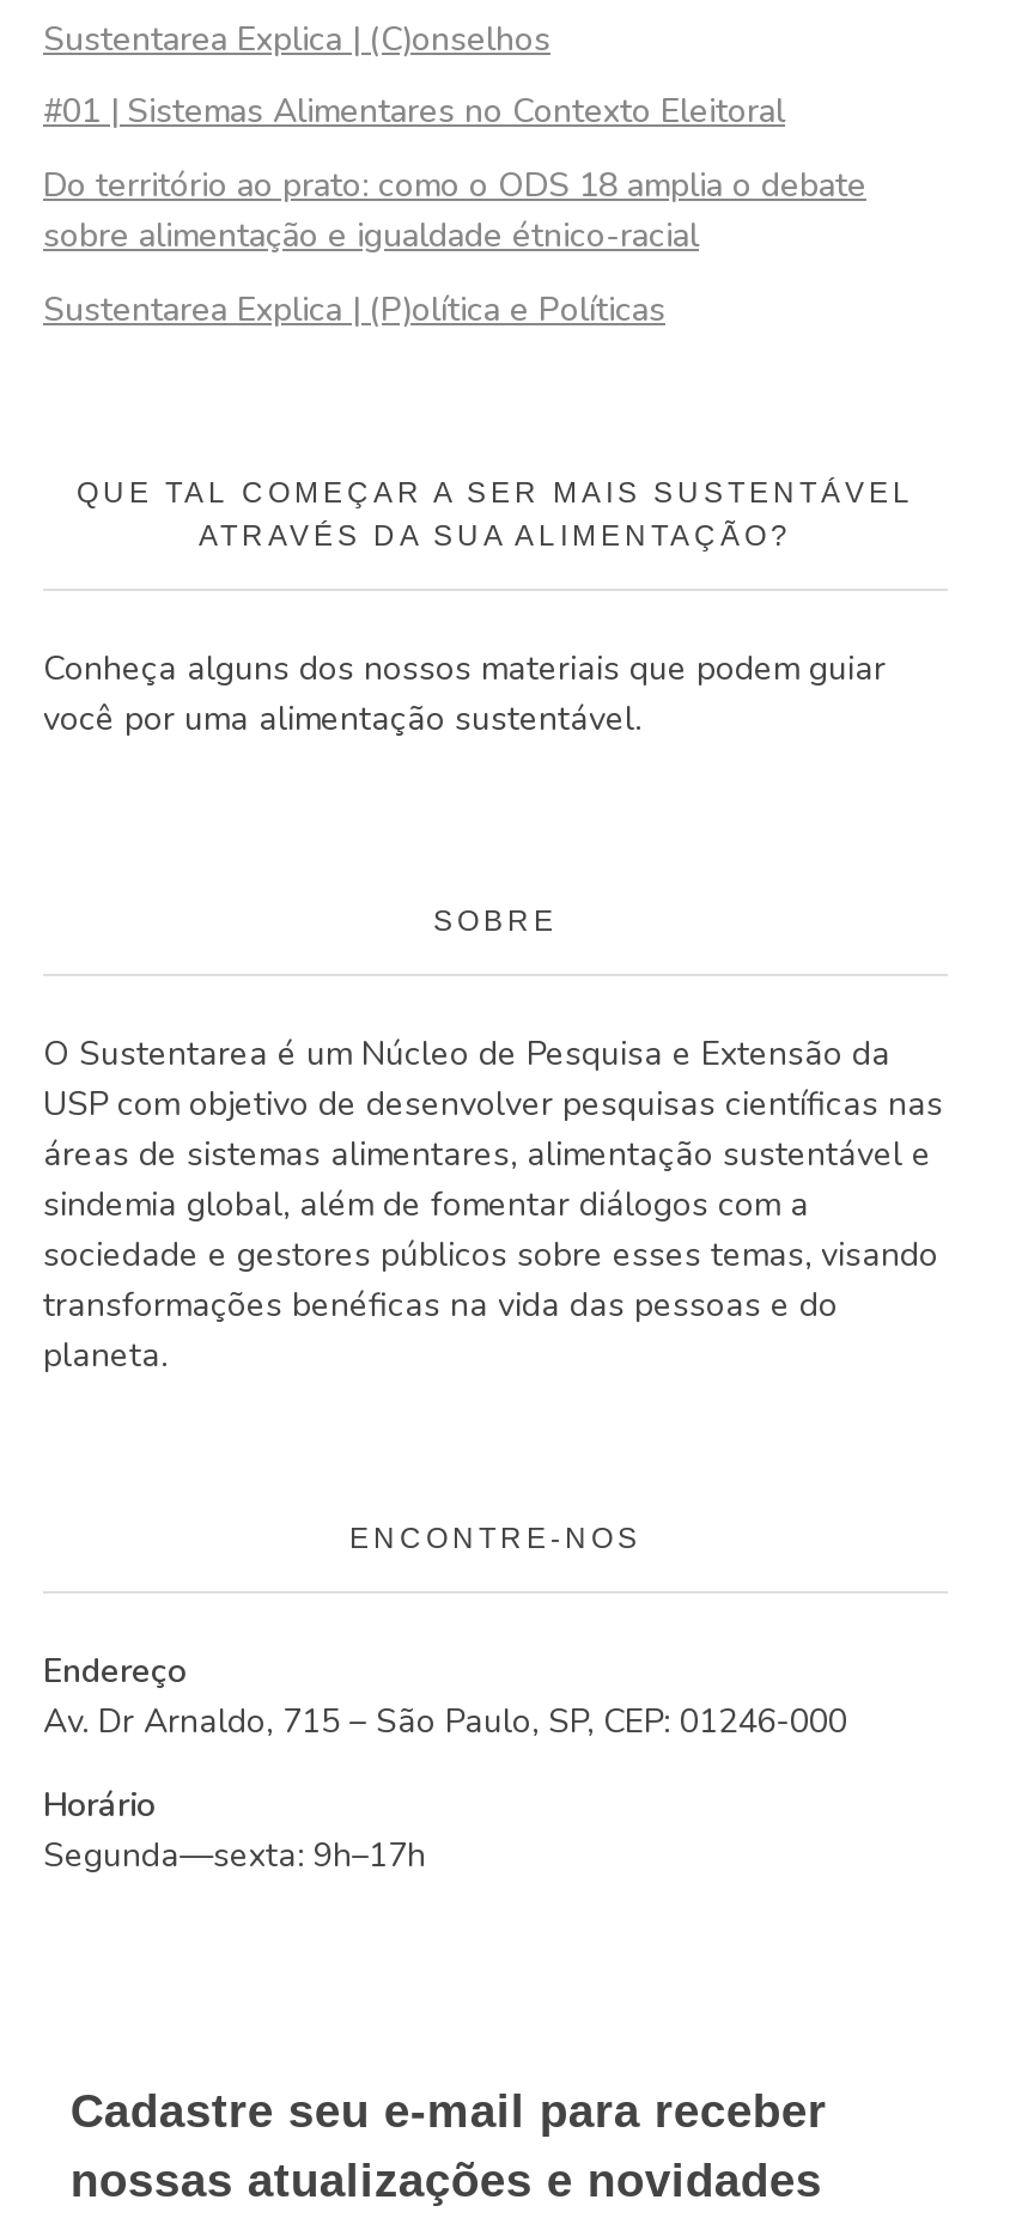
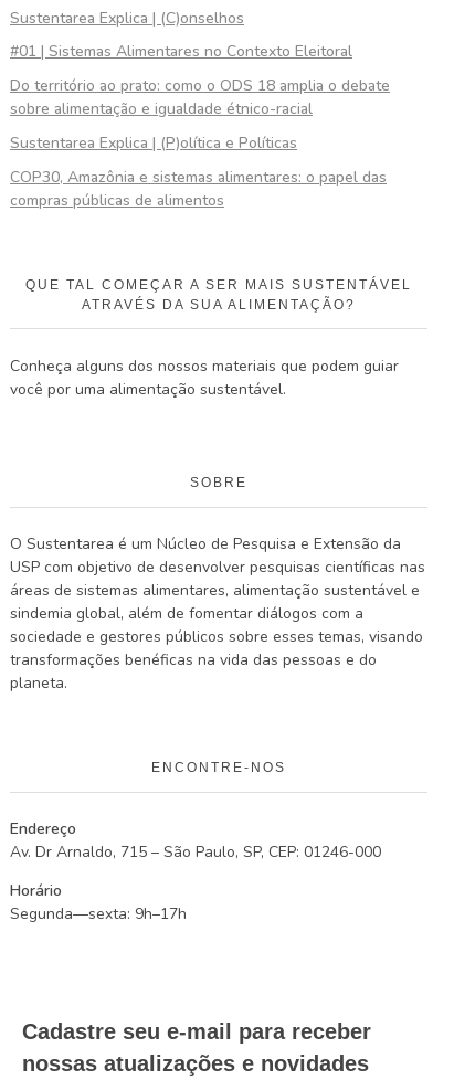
+ COP30, Amazônia e sistemas alimentares: o papel das
+ compras públicas de alimentos
